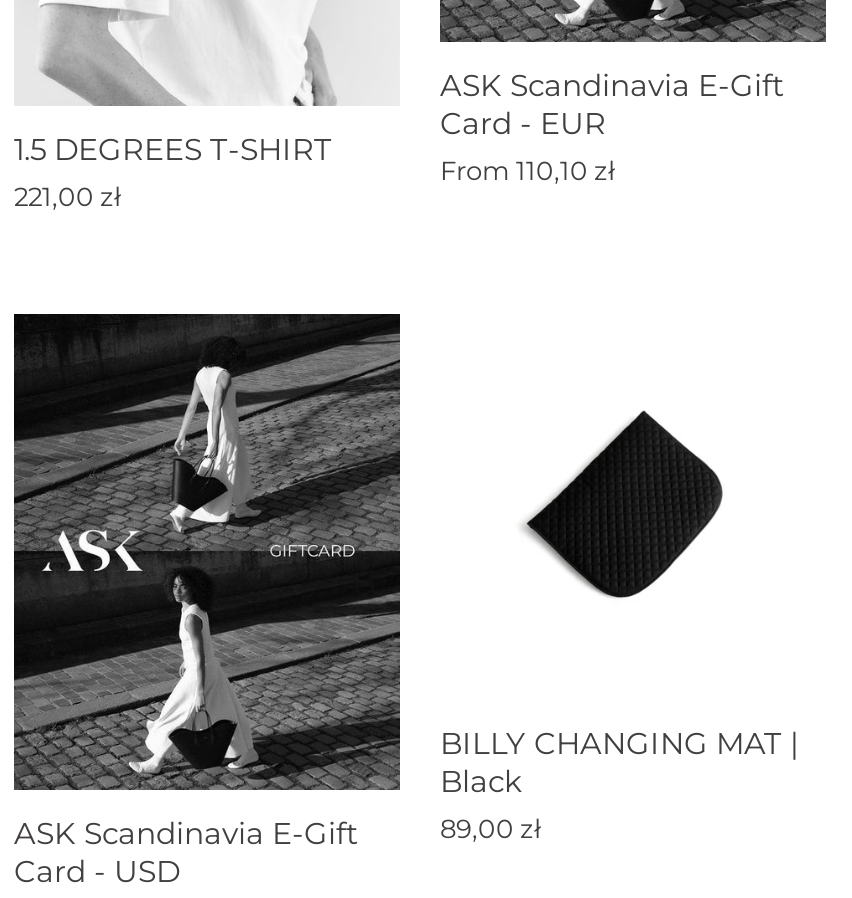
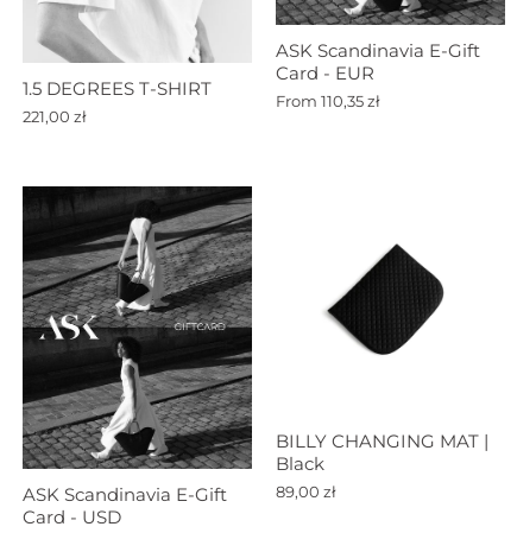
- From 110,10 zł
+ From 110,35 zł
